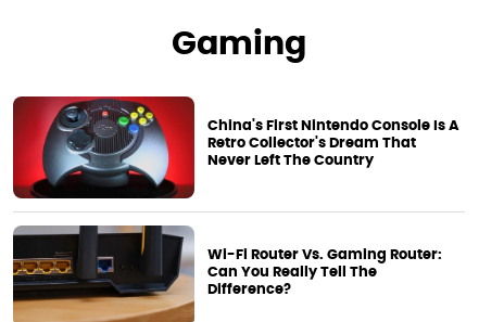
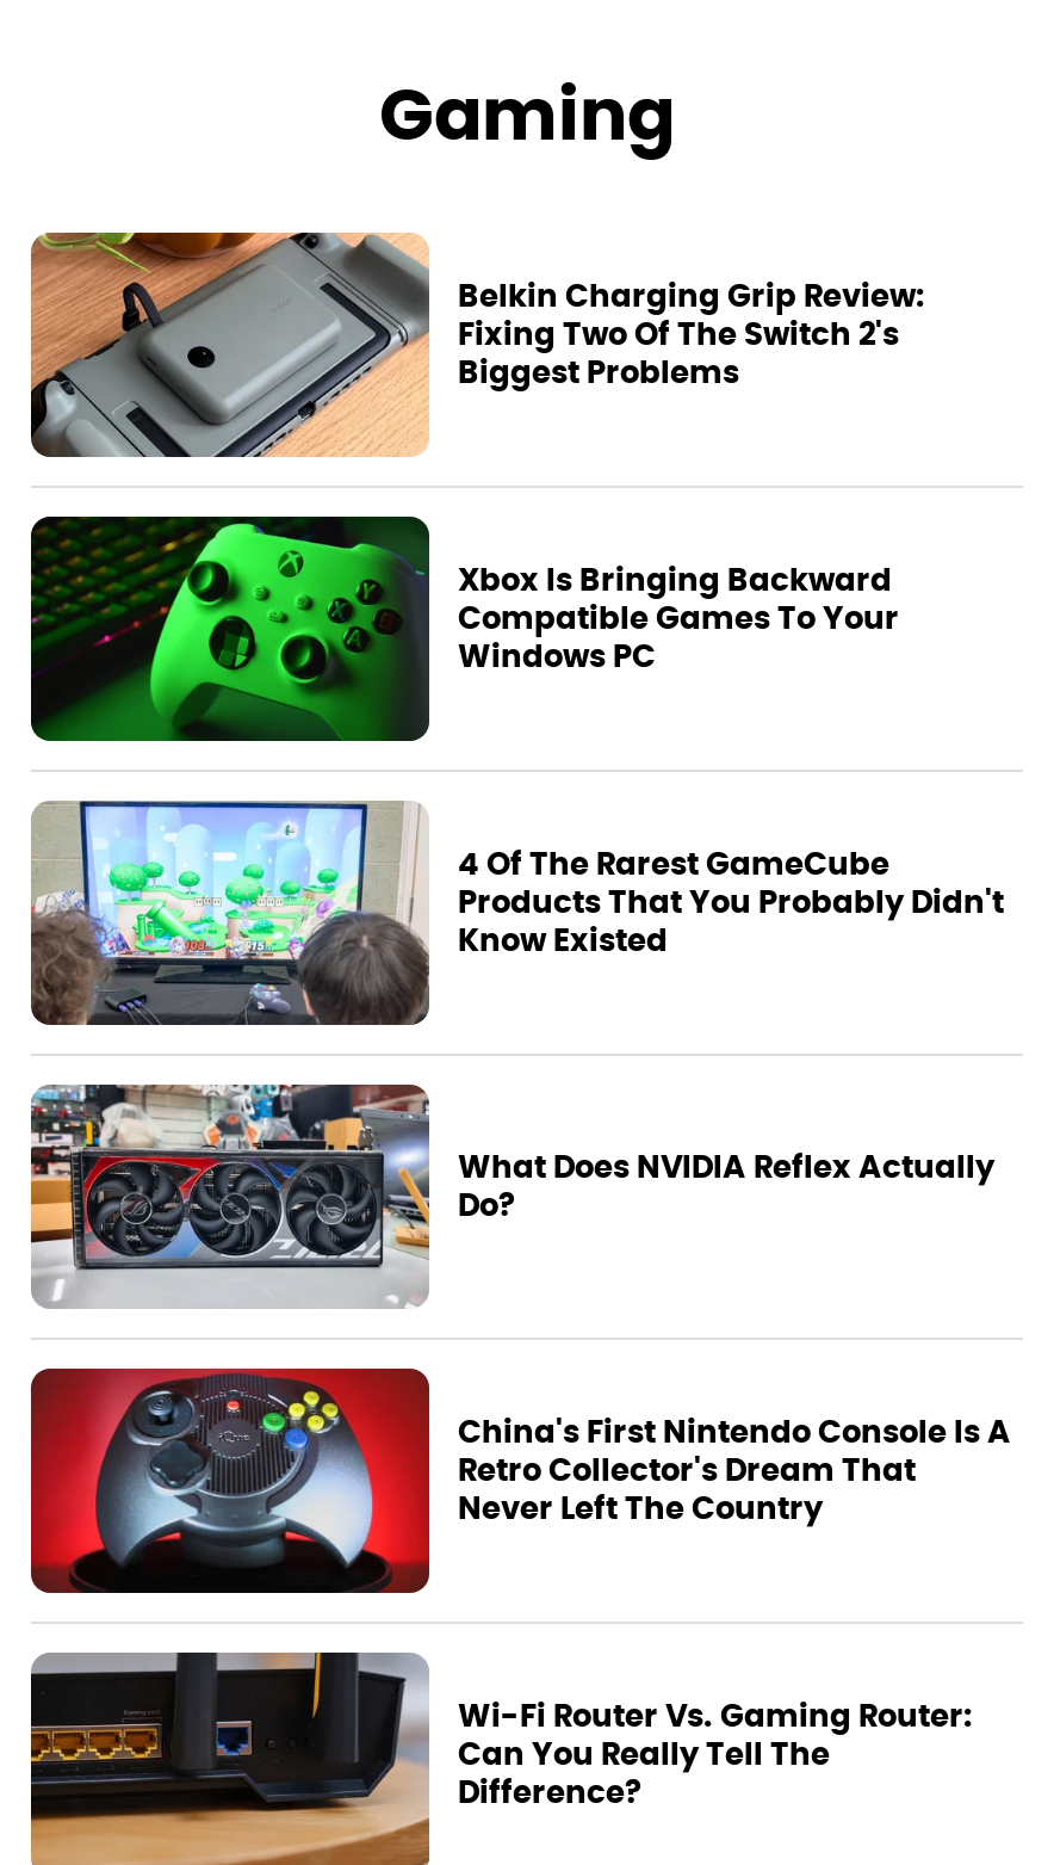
+ [image]
+ Belkin Charging Grip Review:
+ Fixing Two Of The Switch 2's
+ Biggest Problems

+ [image]
+ Xbox Is Bringing Backward
+ Compatible Games To Your
+ Windows PC

+ [image]
+ 4 Of The Rarest GameCube
+ Products That You Probably Didn't
+ Know Existed

+ [image]
+ What Does NVIDIA Reflex Actually
+ Do?
